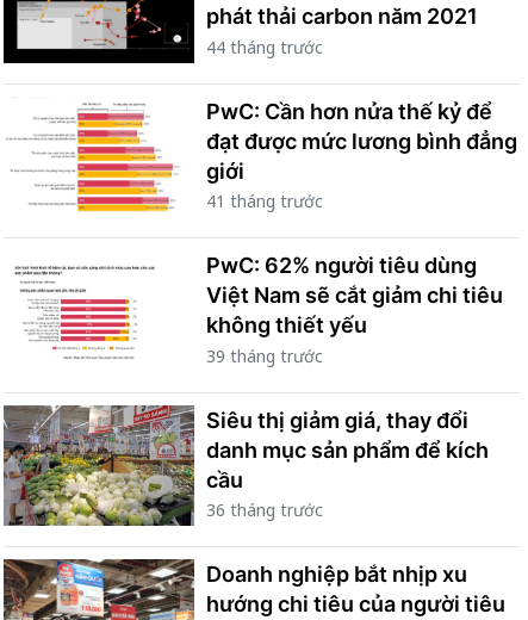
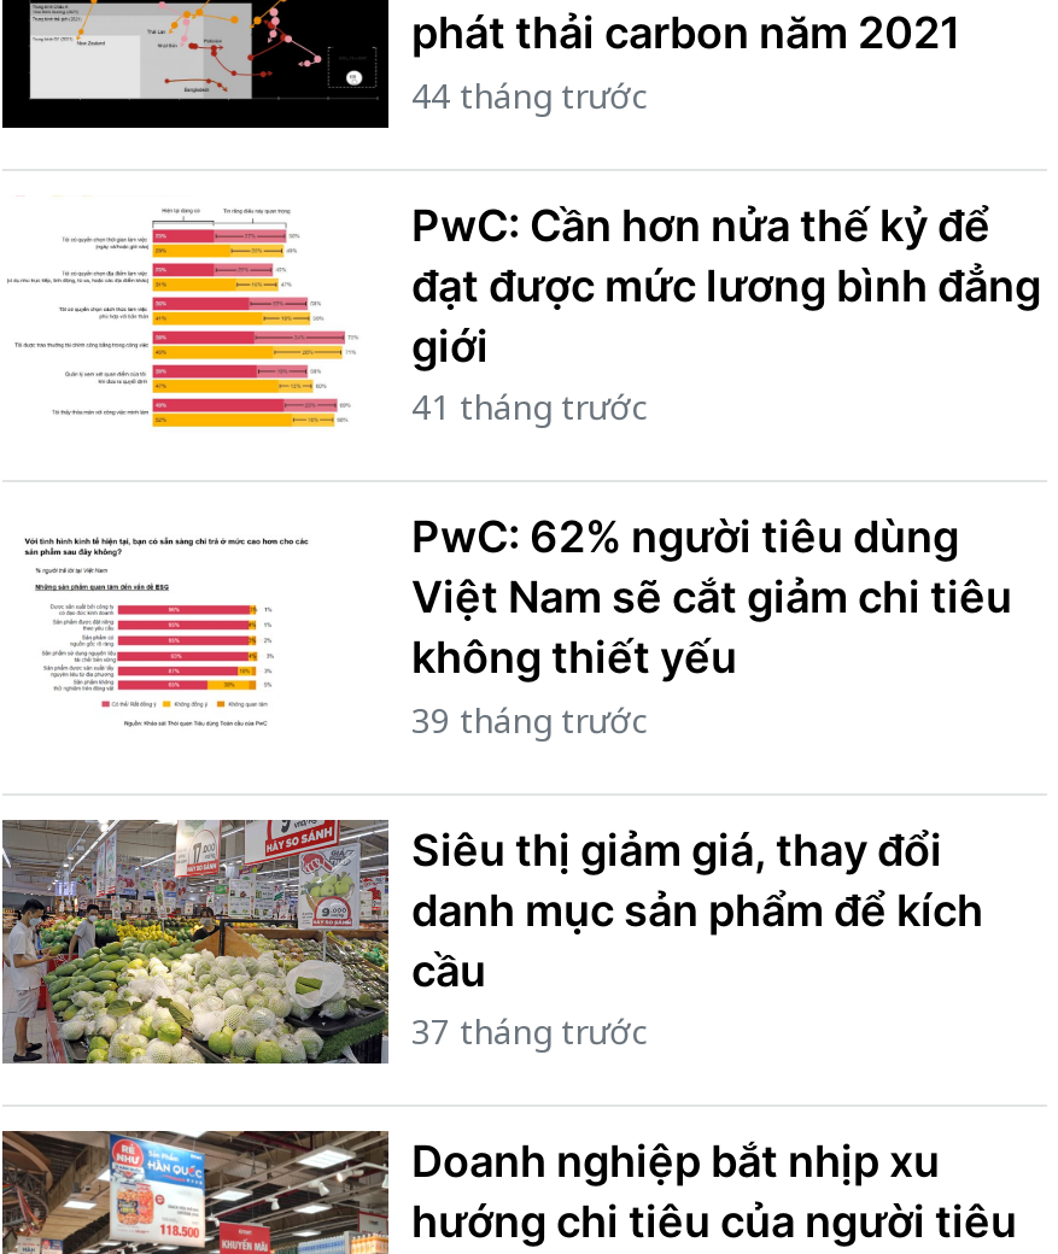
- 36 tháng trước
+ 37 tháng trước
